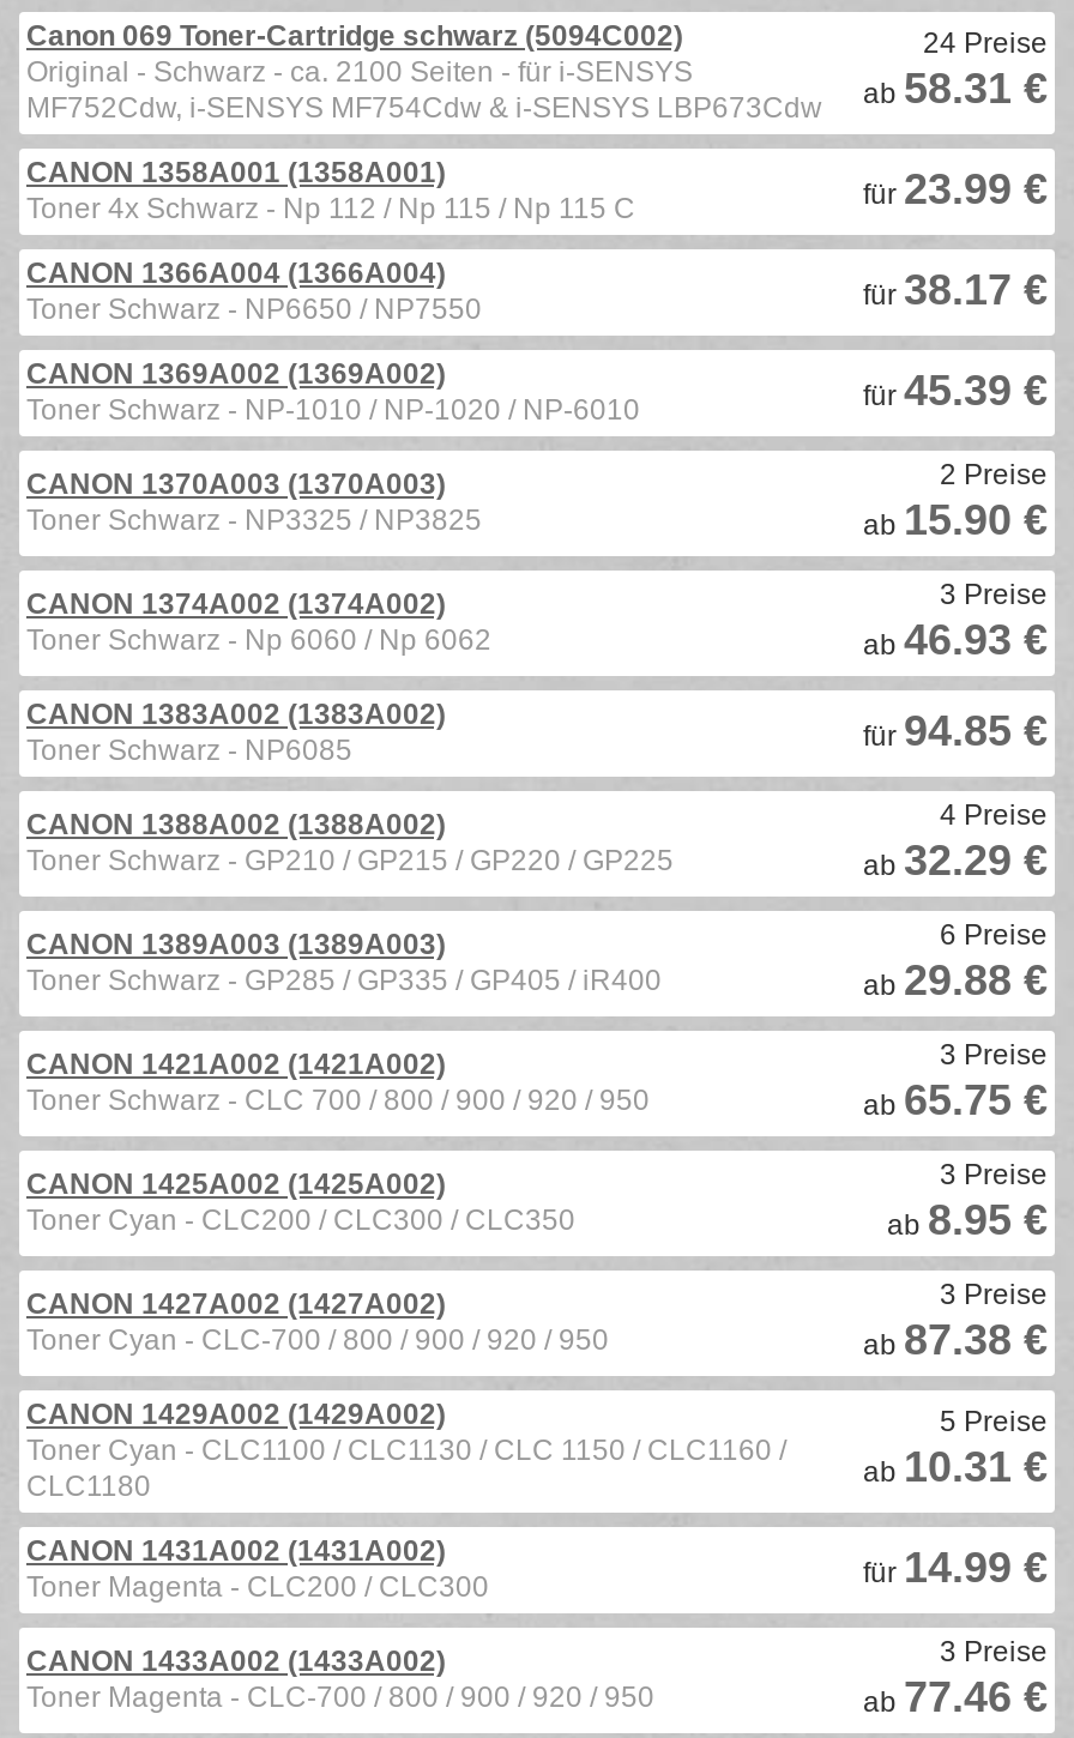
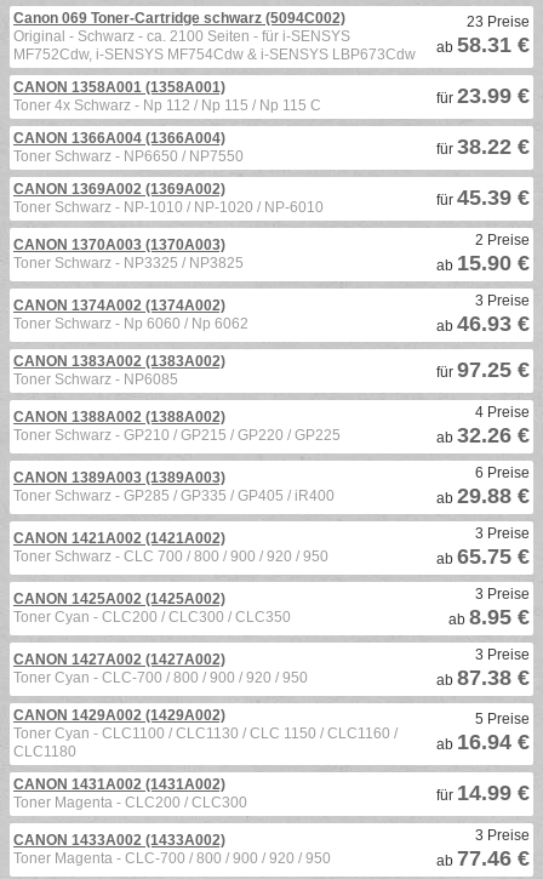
- 24 Preise
+ 23 Preise

- für 38.17 €
+ für 38.22 €

- für 94.85 €
+ für 97.25 €

- ab 32.29 €
+ ab 32.26 €

- ab 10.31 €
+ ab 16.94 €
